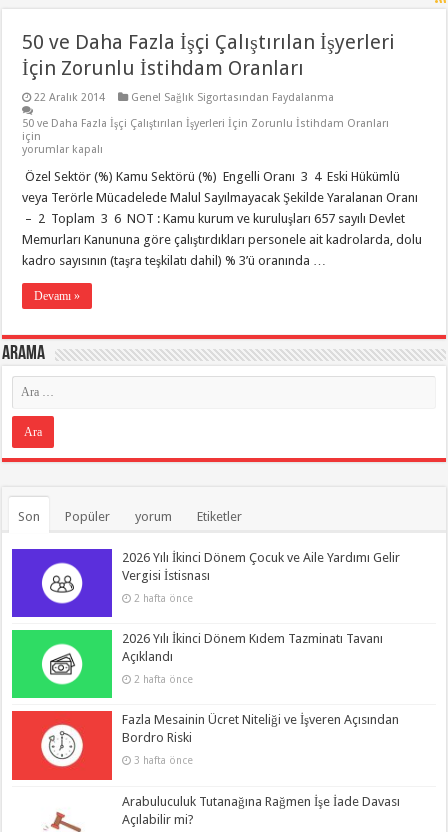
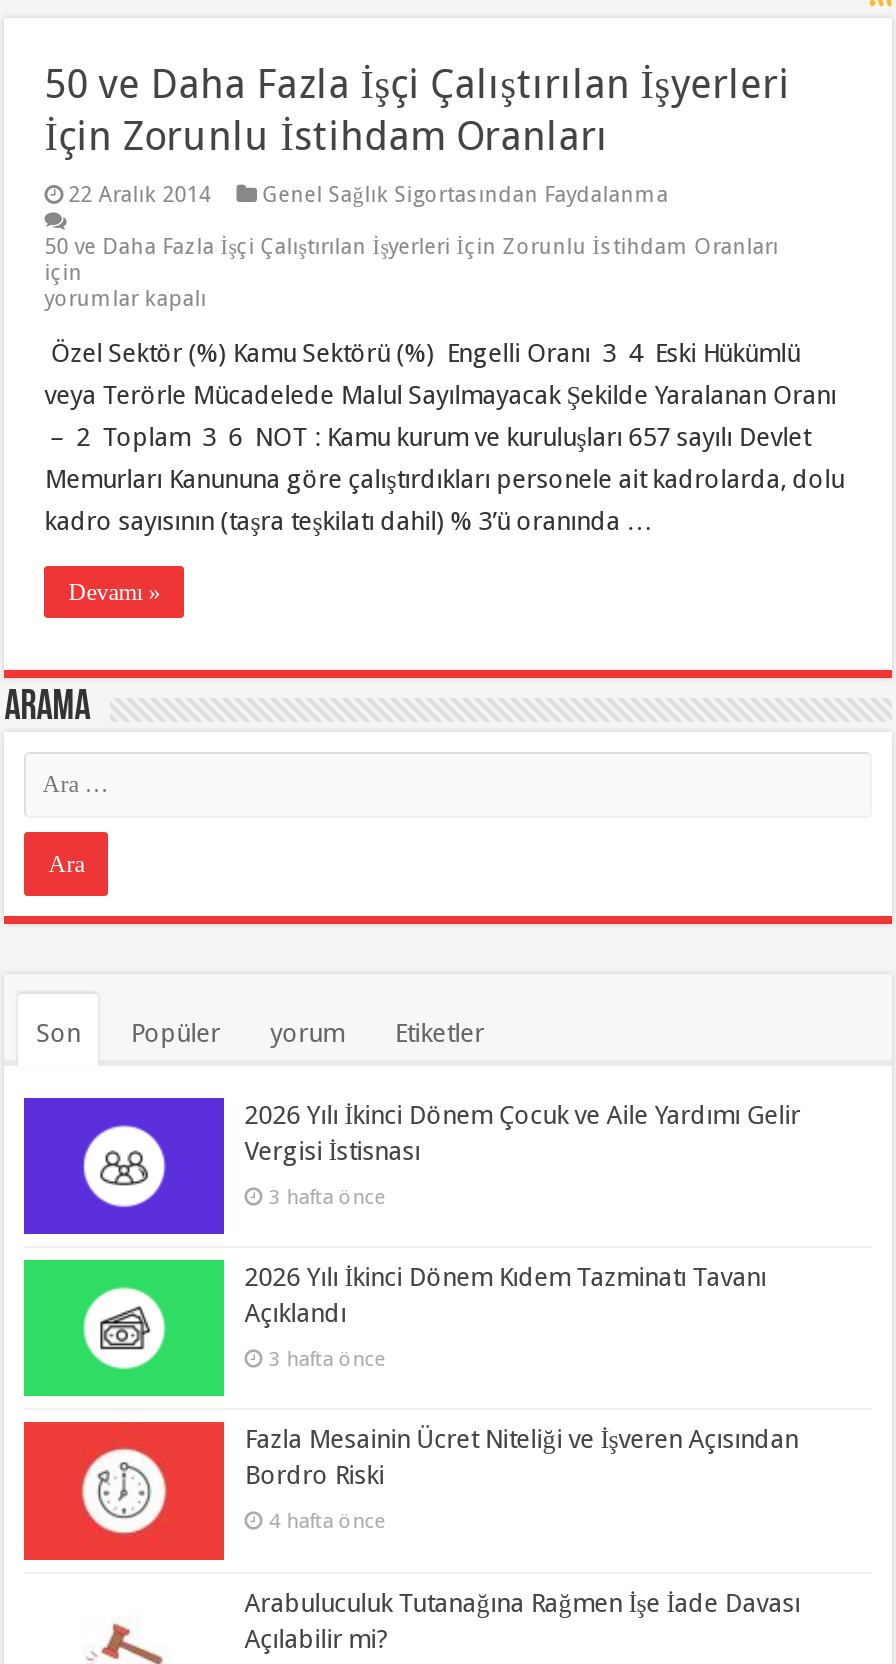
- 2 hafta önce
+ 3 hafta önce

- 2 hafta önce
+ 3 hafta önce

- 3 hafta önce
+ 4 hafta önce
